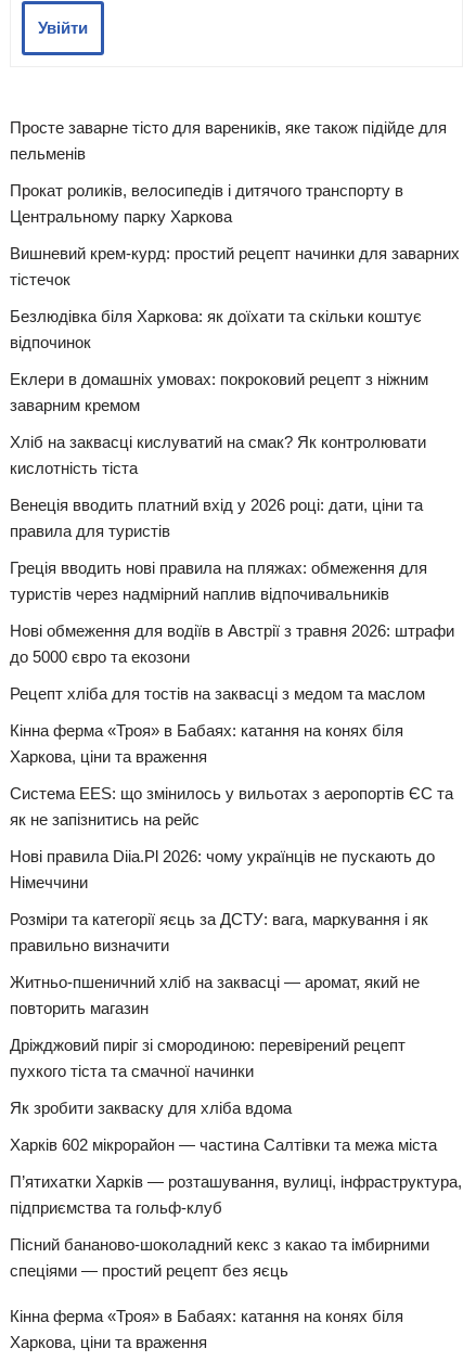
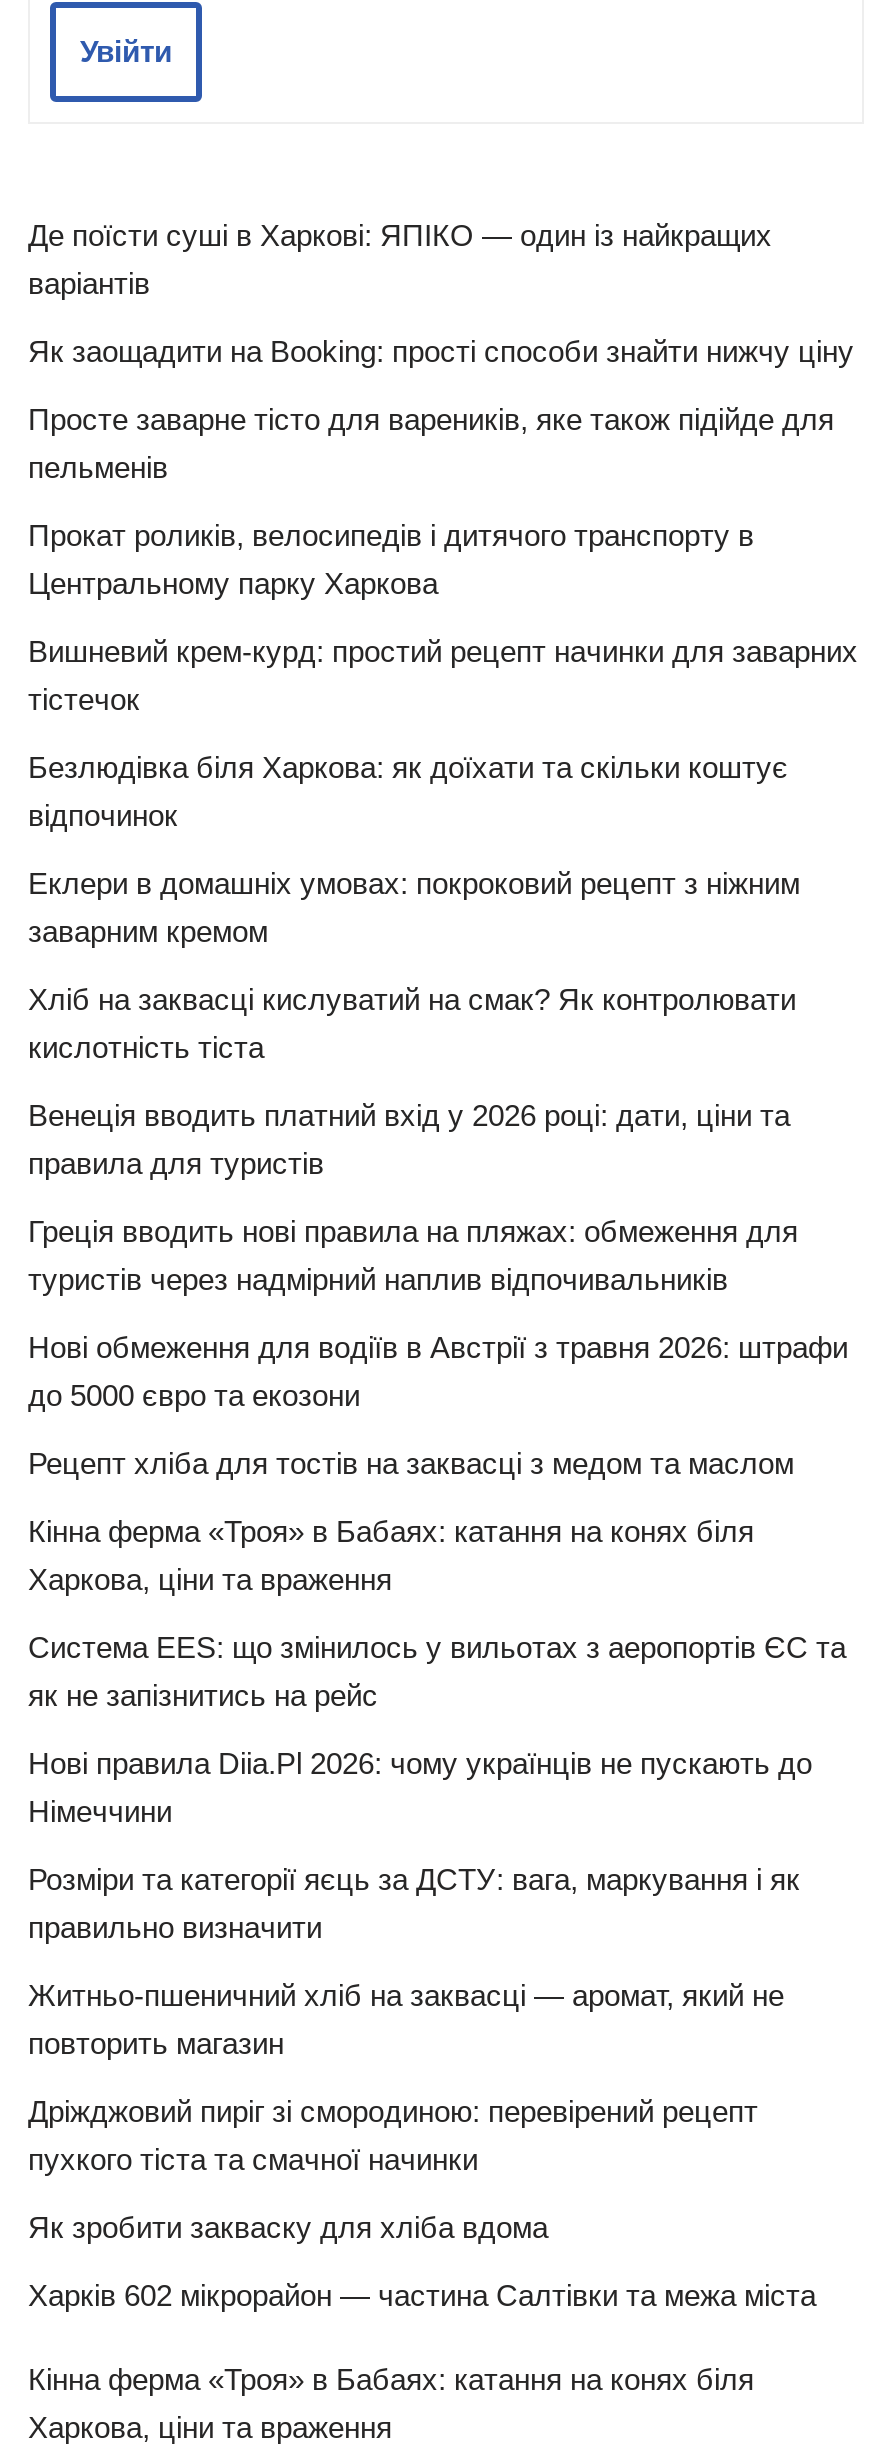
+ Де поїсти суші в Харкові: ЯПІКО — один із найкращих
+ варіантів
+ Як заощадити на Booking: прості способи знайти нижчу ціну

moved down: Просте заварне тісто для вареників, яке також підійде для | пельменів | Прокат роликів, велосипедів і дитячого транспорту в | ... | Як зробити закваску для хліба вдома | Харків 602 мікрорайон — частина Салтівки та межа міста

- П’ятихатки Харків — розташування, вулиці, інфраструктура,
- підприємства та гольф-клуб
- Пісний бананово-шоколадний кекс з какао та імбирними
- спеціями — простий рецепт без яєць
